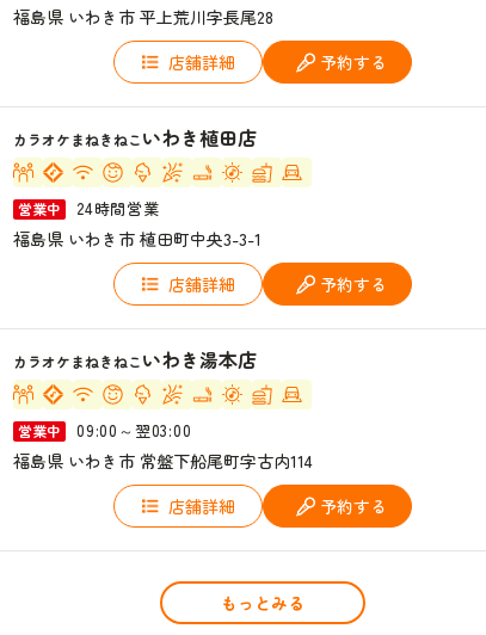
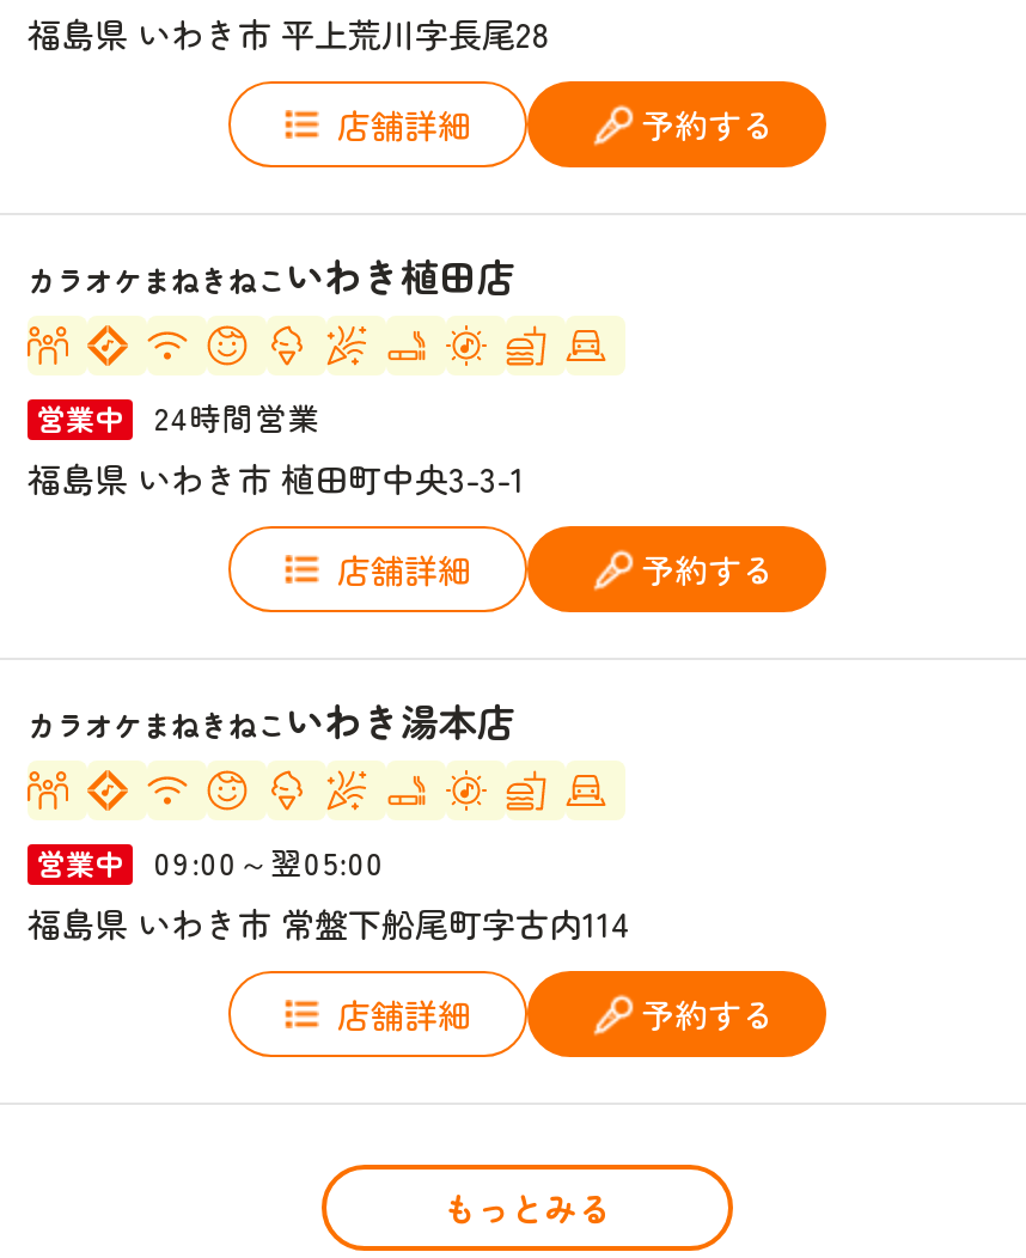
- 営業中 09:00～翌03:00
+ 営業中 09:00～翌05:00
